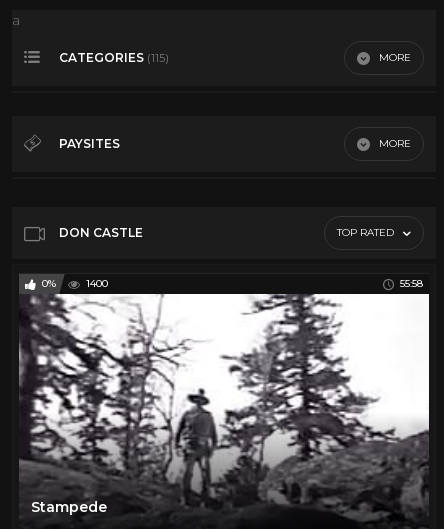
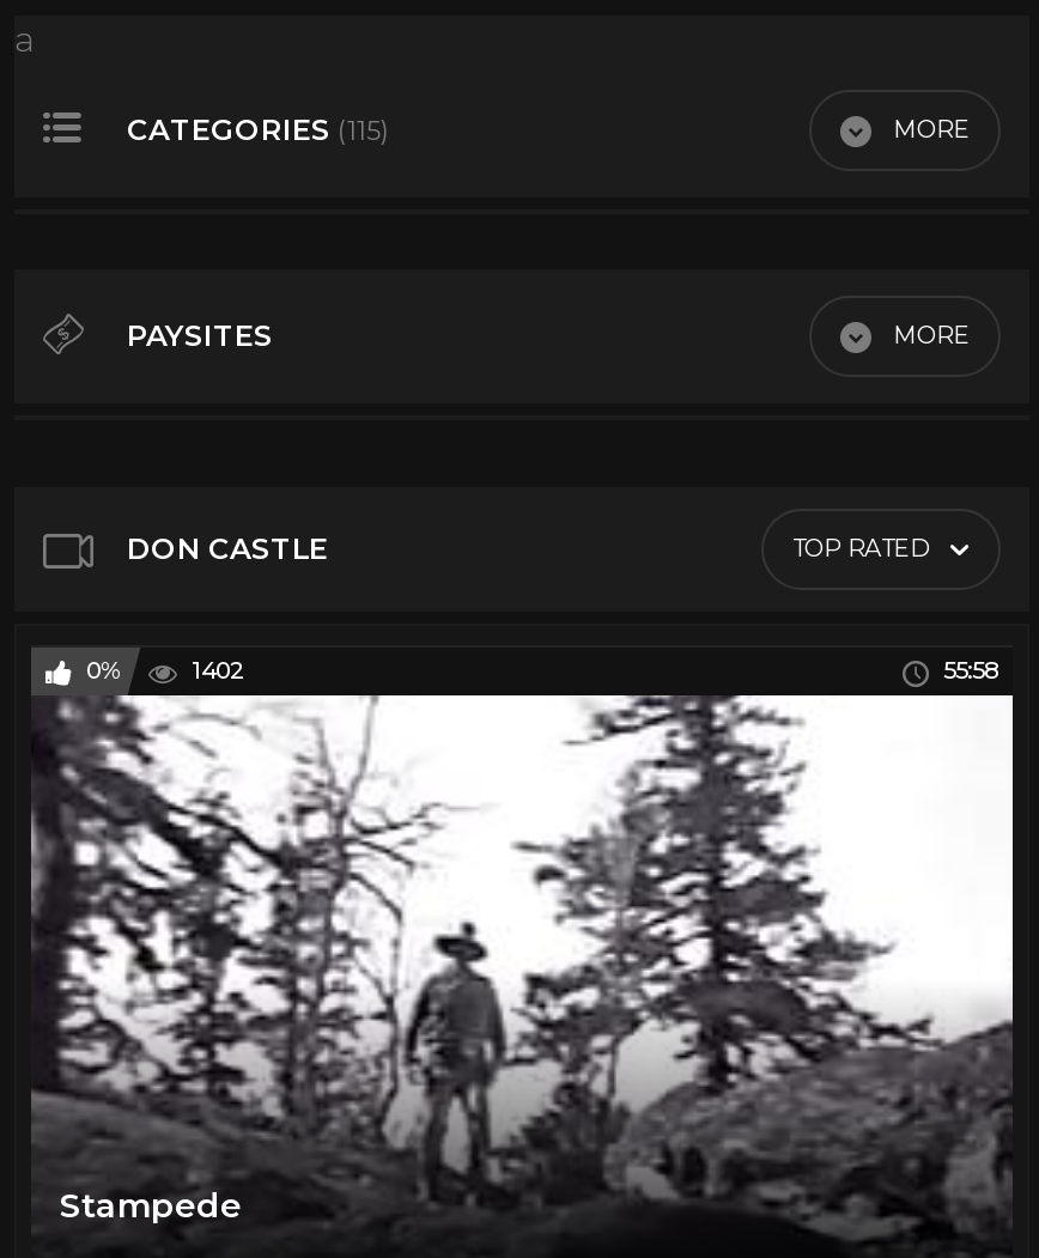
- 1400
+ 1402
